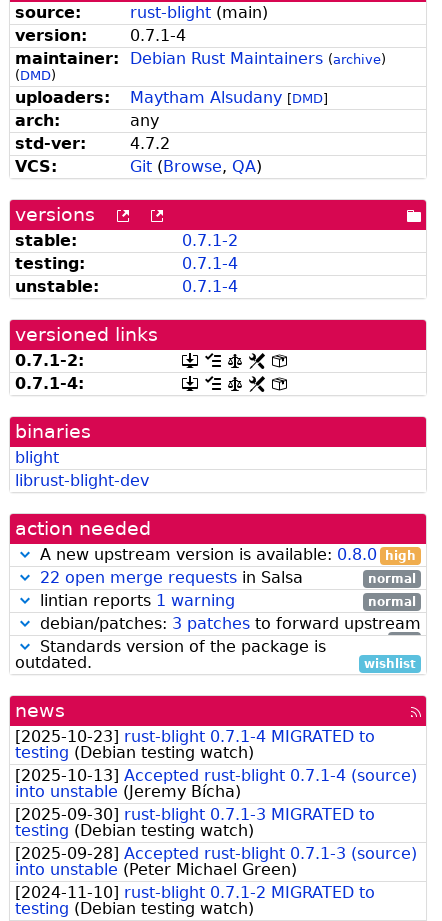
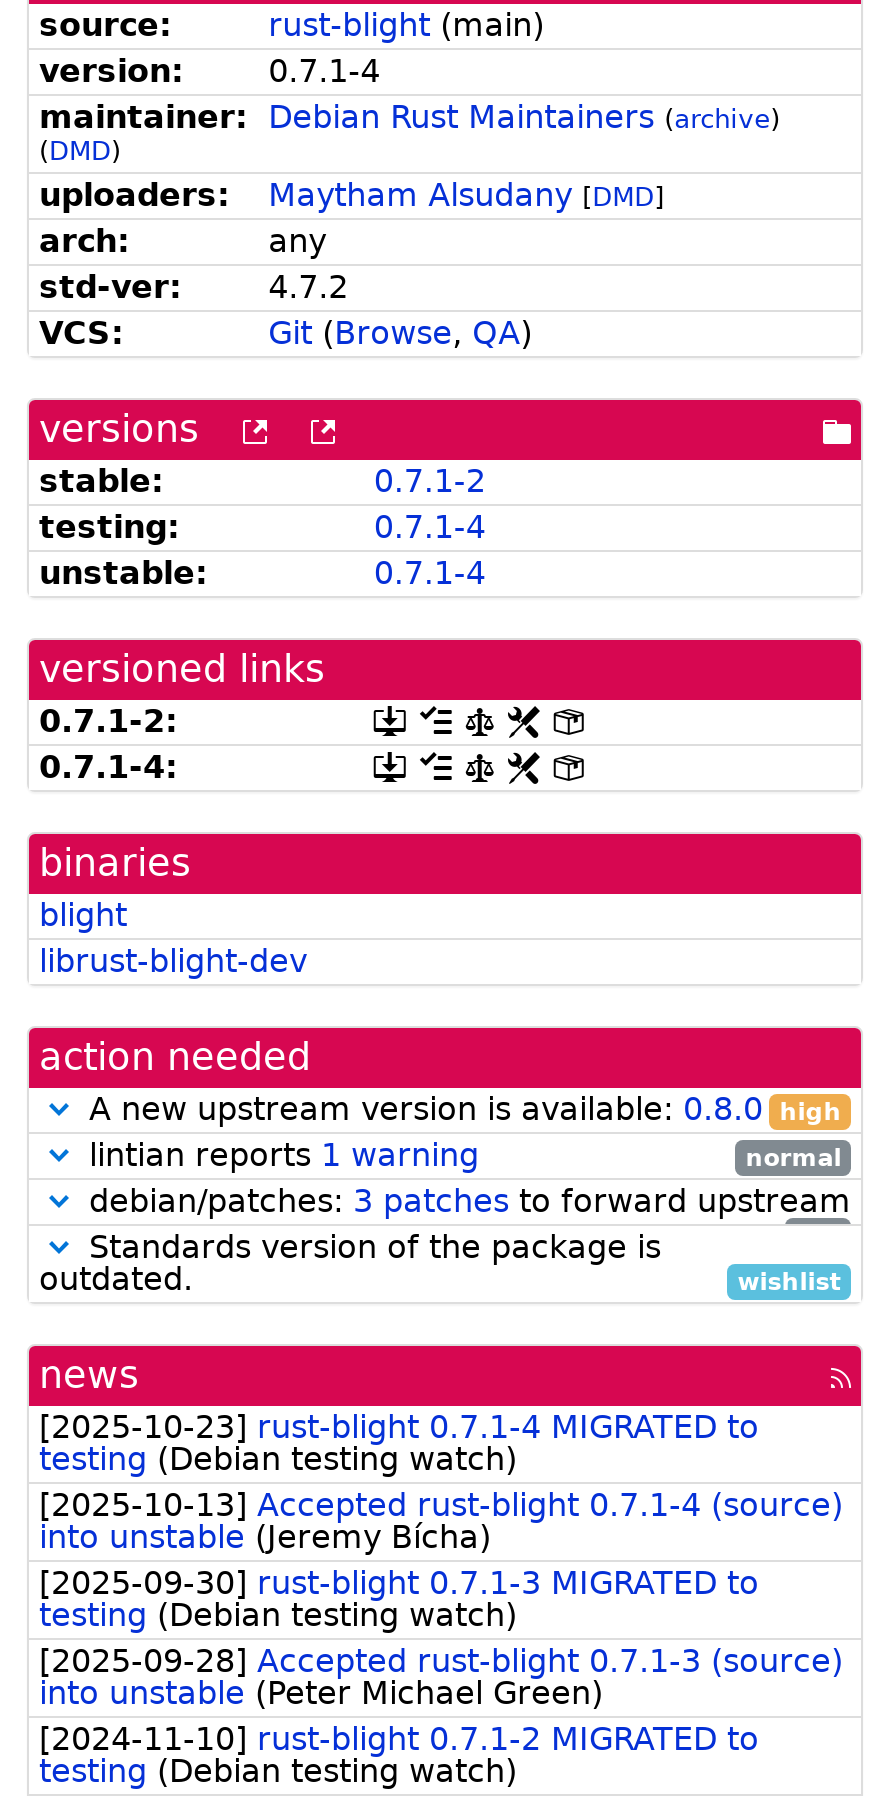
- 22 open merge requests in Salsa
- normal
